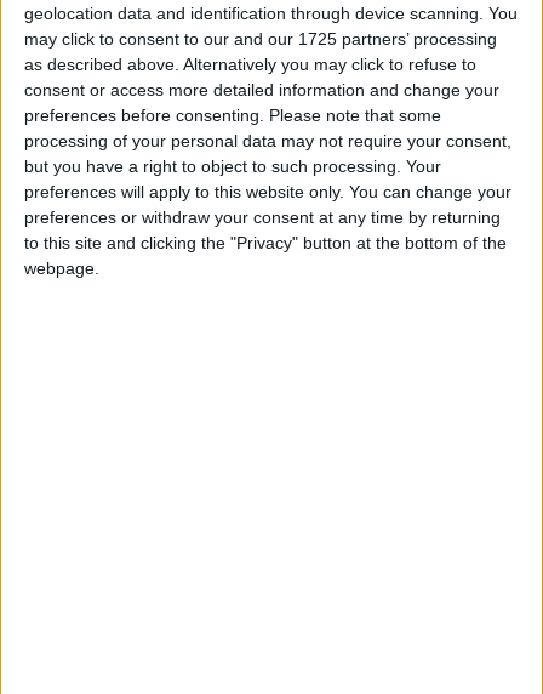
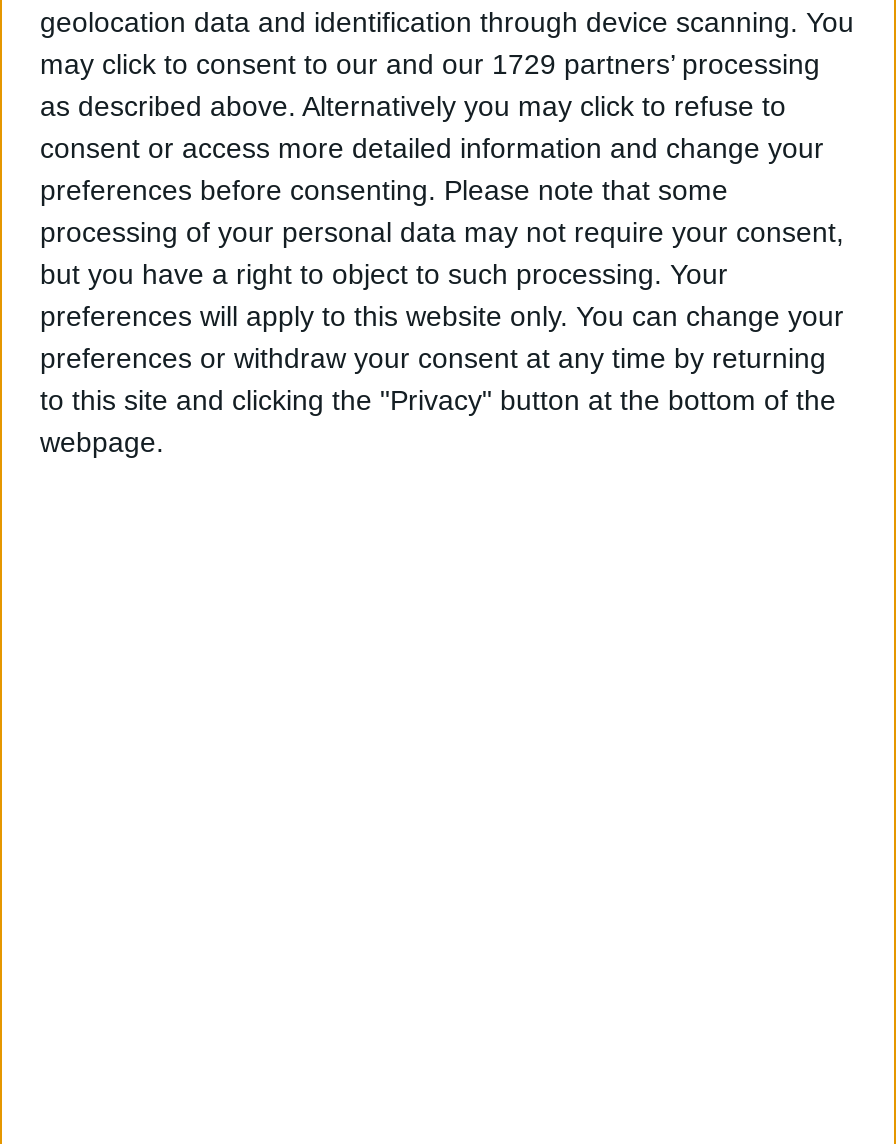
- may click to consent to our and our 1725 partners’ processing
+ may click to consent to our and our 1729 partners’ processing
